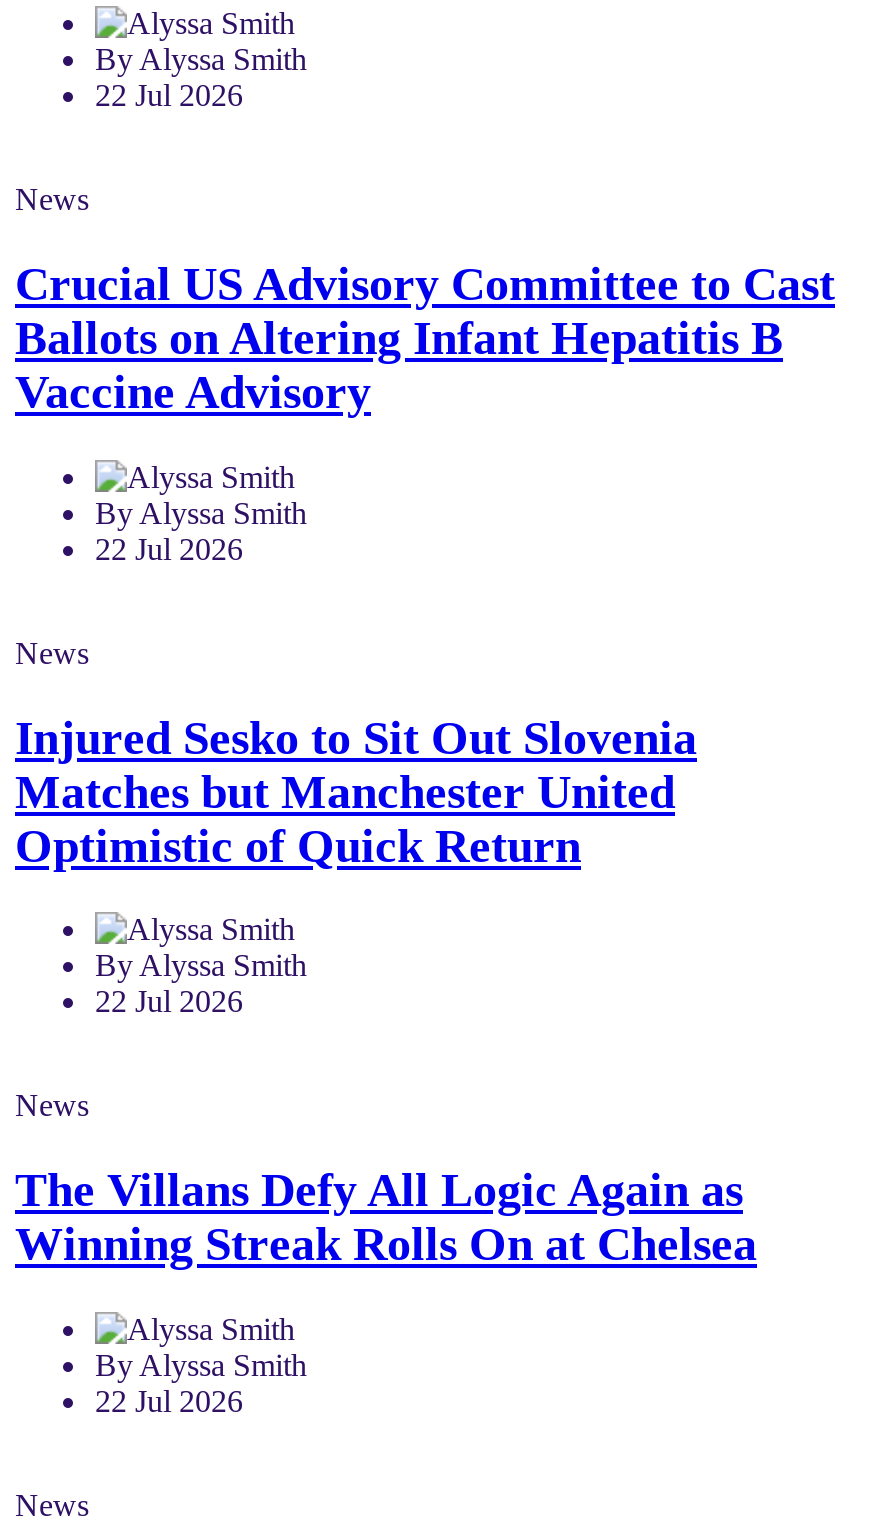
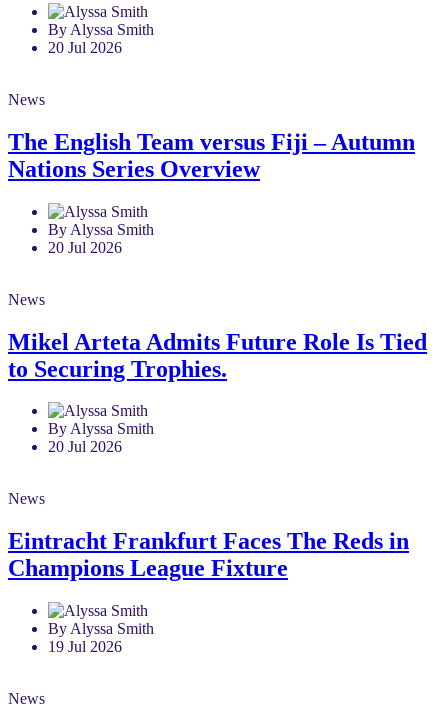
- 22 Jul 2026
+ 20 Jul 2026

- Crucial US Advisory Committee to Cast
- Ballots on Altering Infant Hepatitis B
- Vaccine Advisory
+ The English Team versus Fiji – Autumn
+ Nations Series Overview

- 22 Jul 2026
+ 20 Jul 2026

- Injured Sesko to Sit Out Slovenia
- Matches but Manchester United
- Optimistic of Quick Return
+ Mikel Arteta Admits Future Role Is Tied
+ to Securing Trophies.

- 22 Jul 2026
+ 20 Jul 2026

- The Villans Defy All Logic Again as
- Winning Streak Rolls On at Chelsea
+ Eintracht Frankfurt Faces The Reds in
+ Champions League Fixture

- 22 Jul 2026
+ 19 Jul 2026
